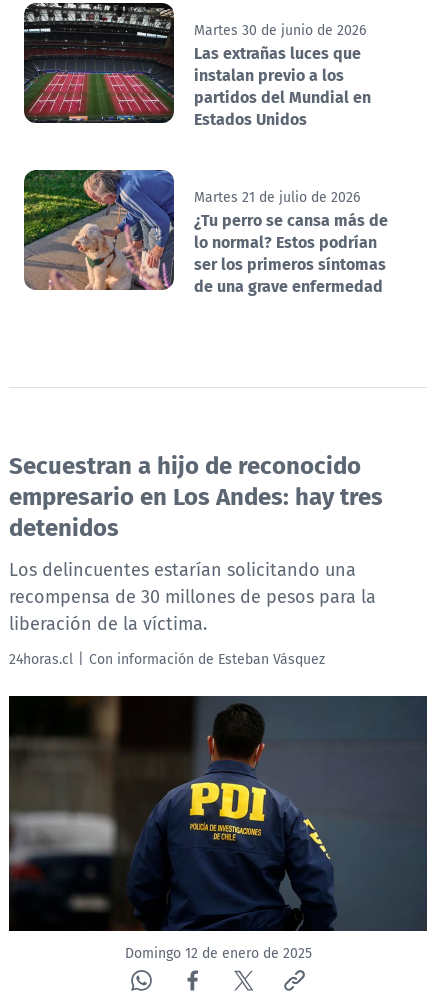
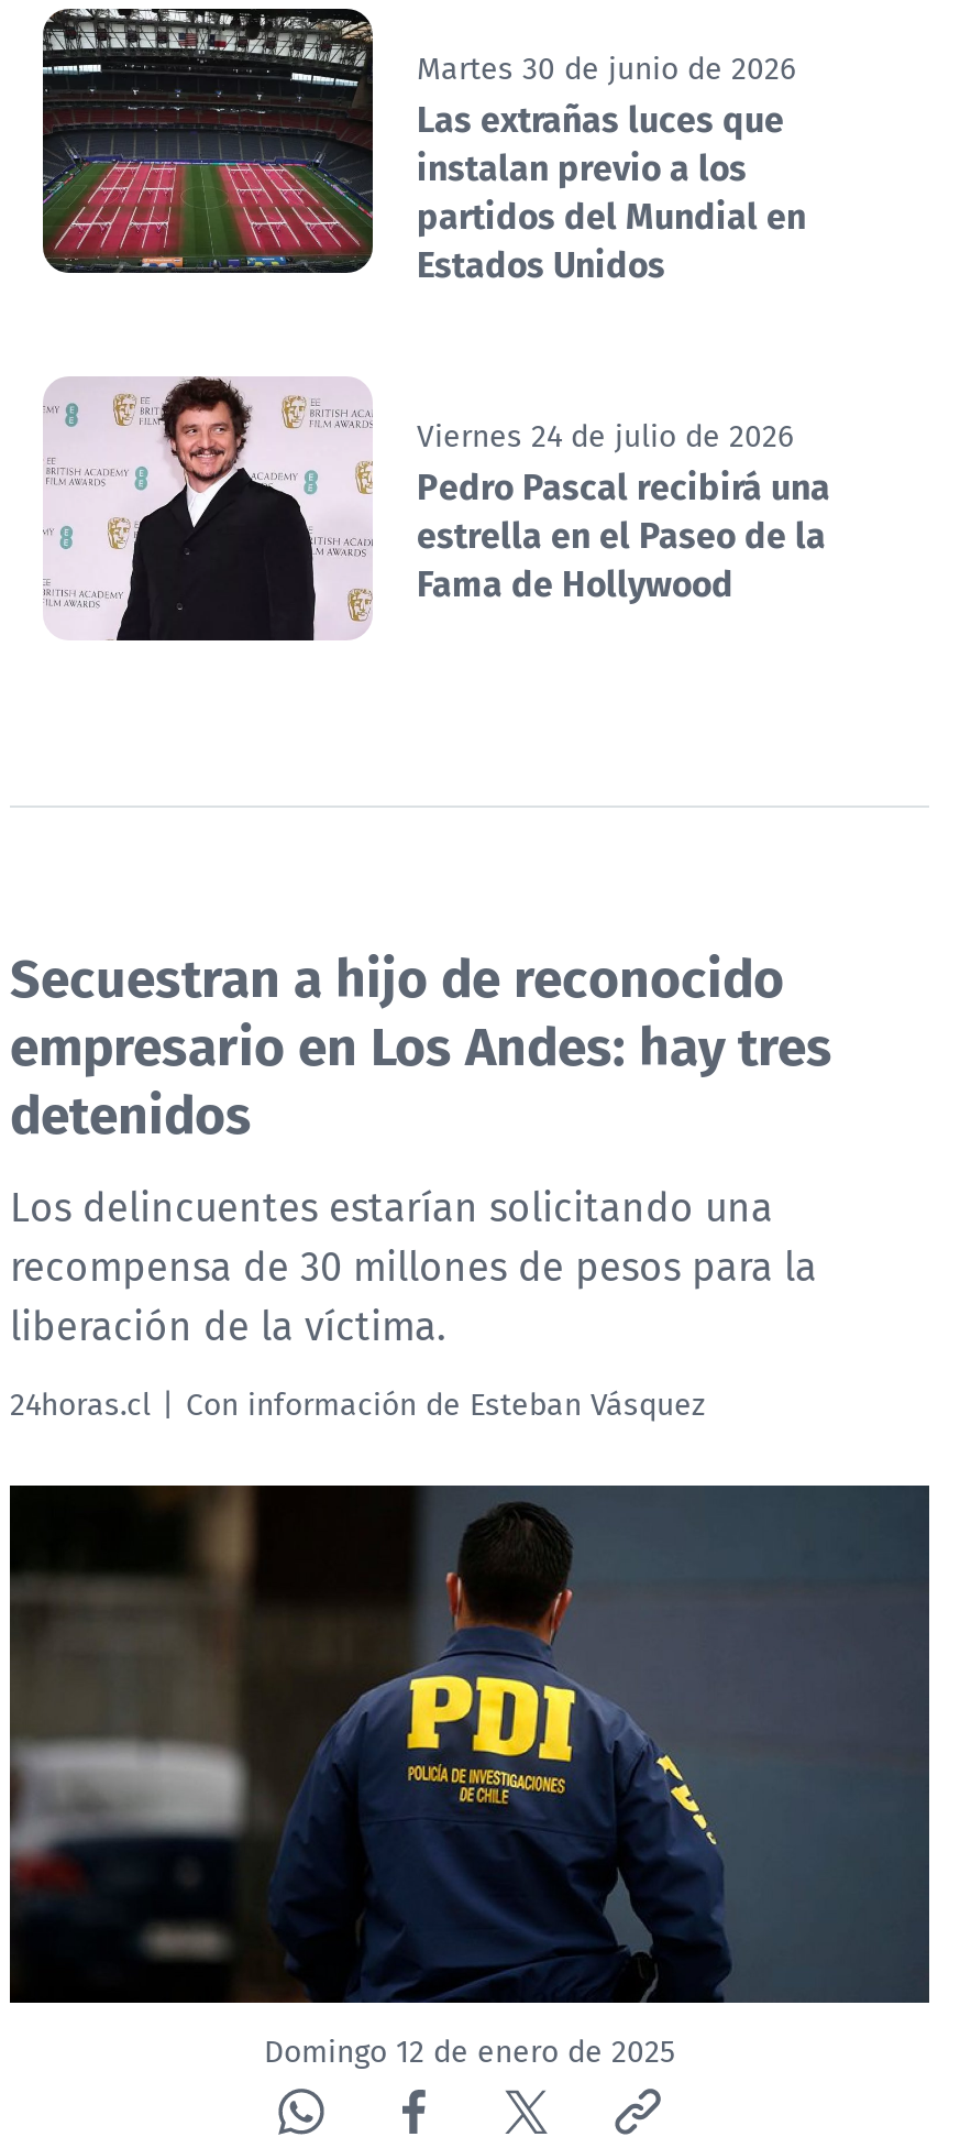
- [image]
- Martes 21 de julio de 2026
- ¿Tu perro se cansa más de
- lo normal? Estos podrían
- ser los primeros síntomas
- de una grave enfermedad
+ [image]
+ Viernes 24 de julio de 2026
+ Pedro Pascal recibirá una
+ estrella en el Paseo de la
+ Fama de Hollywood
